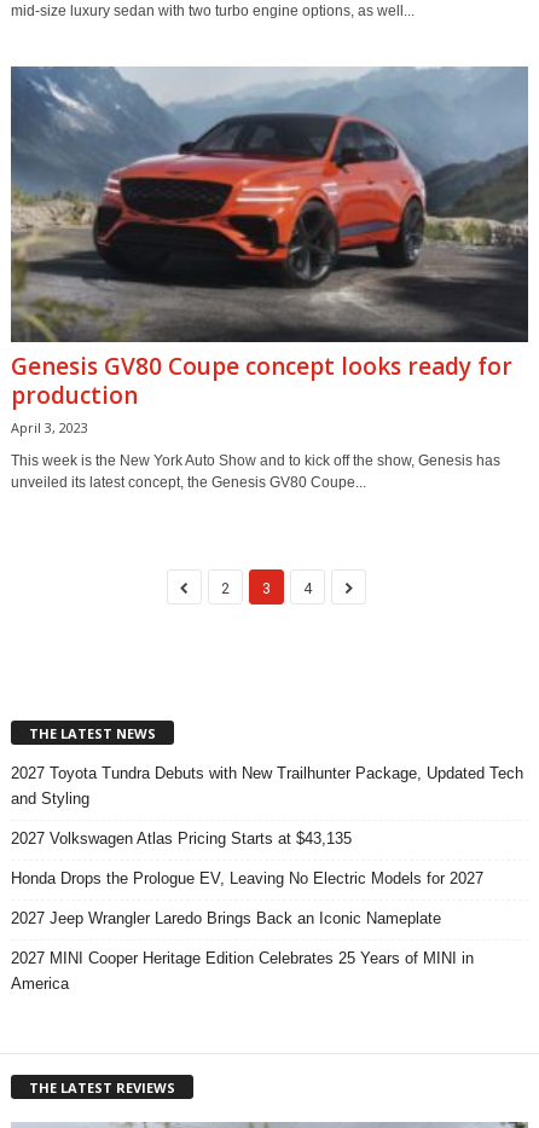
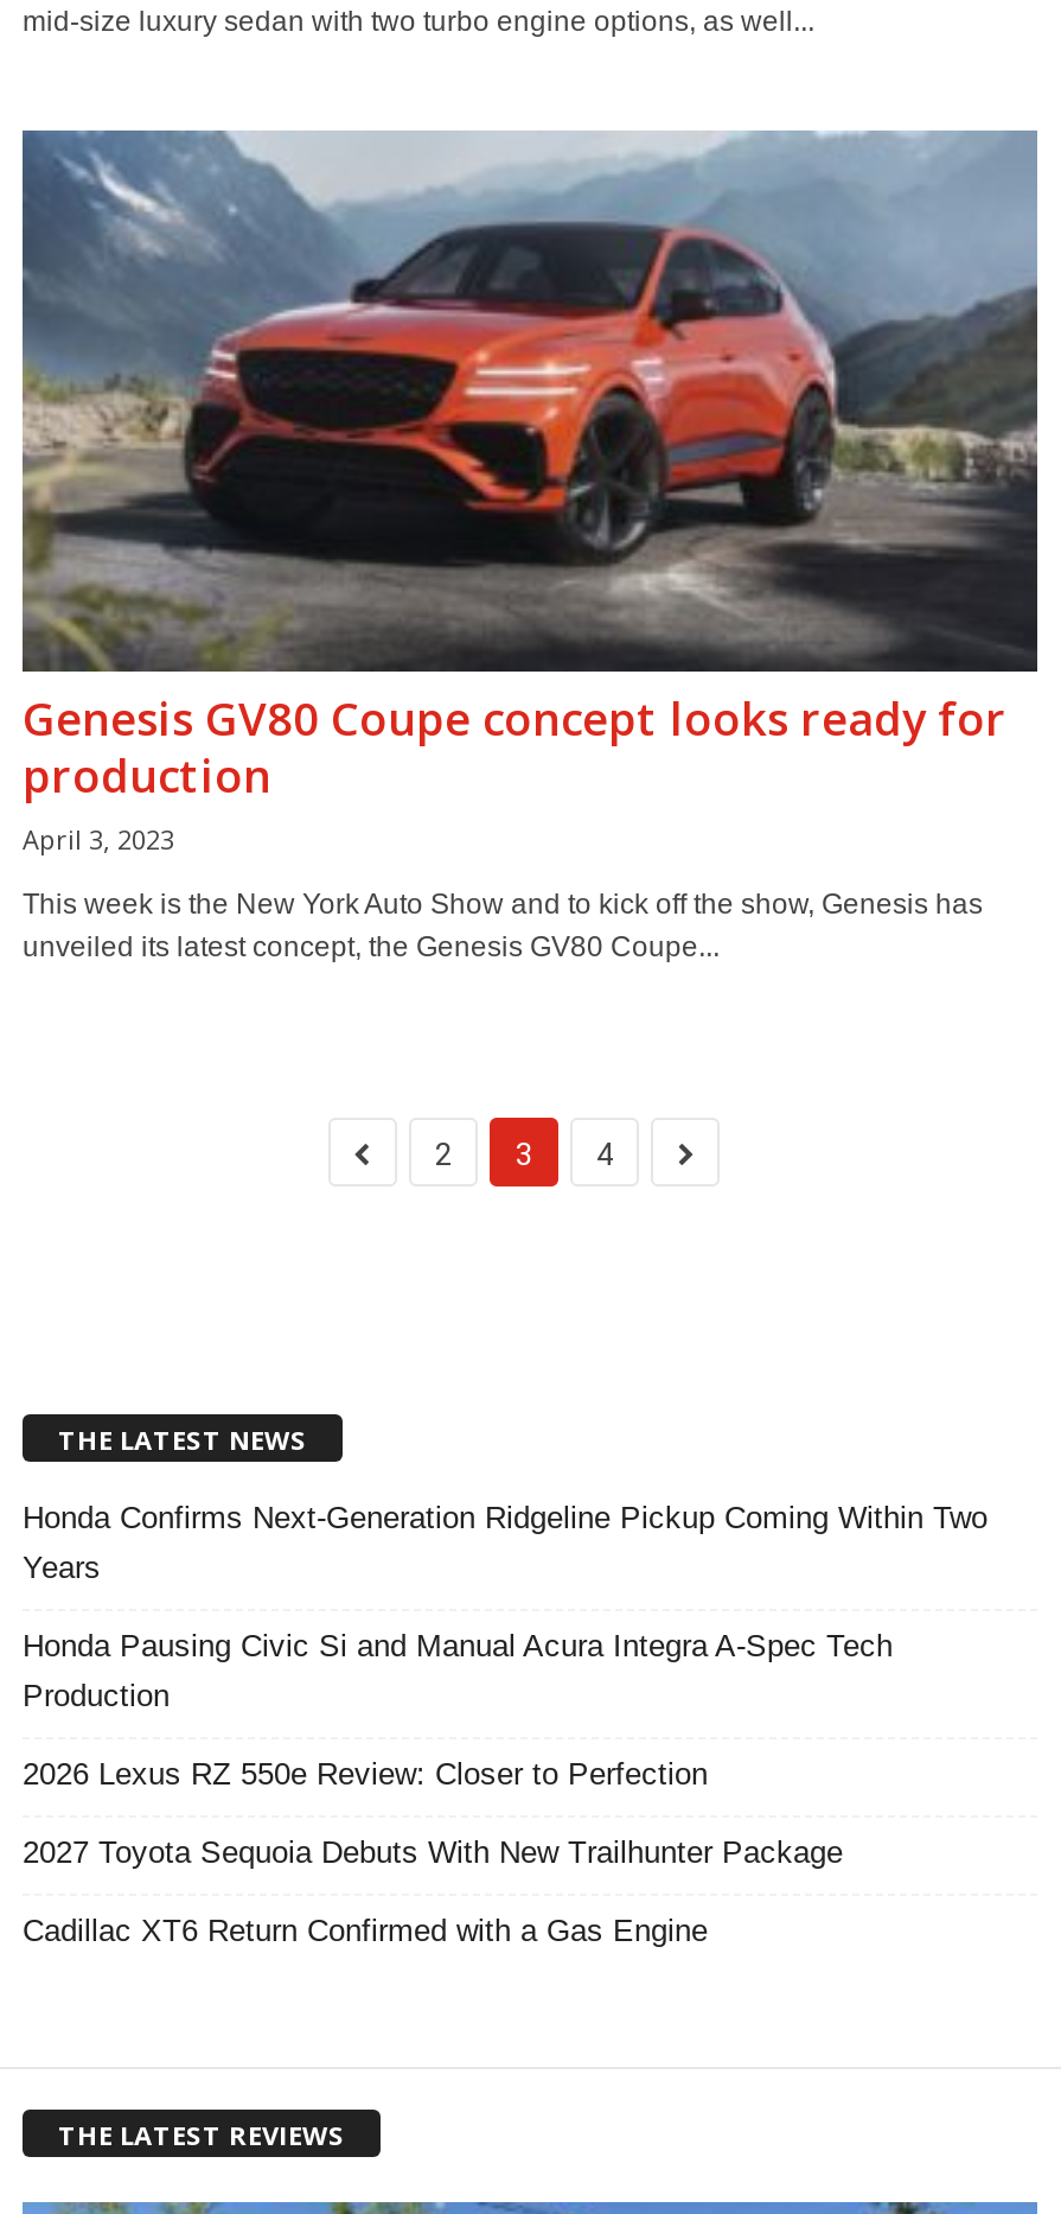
- 2027 Toyota Tundra Debuts with New Trailhunter Package, Updated Tech
- and Styling
+ Honda Confirms Next-Generation Ridgeline Pickup Coming Within Two
+ Years

- 2027 Volkswagen Atlas Pricing Starts at $43,135
+ Honda Pausing Civic Si and Manual Acura Integra A-Spec Tech
+ Production

- Honda Drops the Prologue EV, Leaving No Electric Models for 2027
+ 2026 Lexus RZ 550e Review: Closer to Perfection

- 2027 Jeep Wrangler Laredo Brings Back an Iconic Nameplate
+ 2027 Toyota Sequoia Debuts With New Trailhunter Package

- 2027 MINI Cooper Heritage Edition Celebrates 25 Years of MINI in
- America
+ Cadillac XT6 Return Confirmed with a Gas Engine
